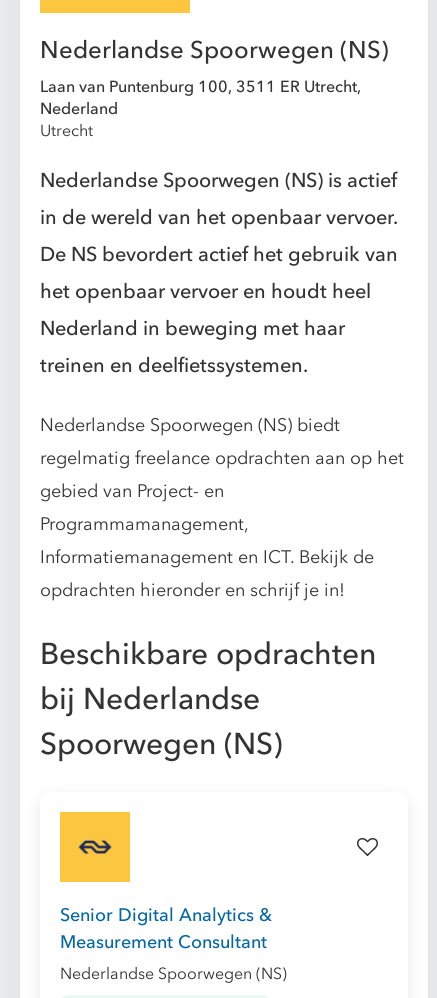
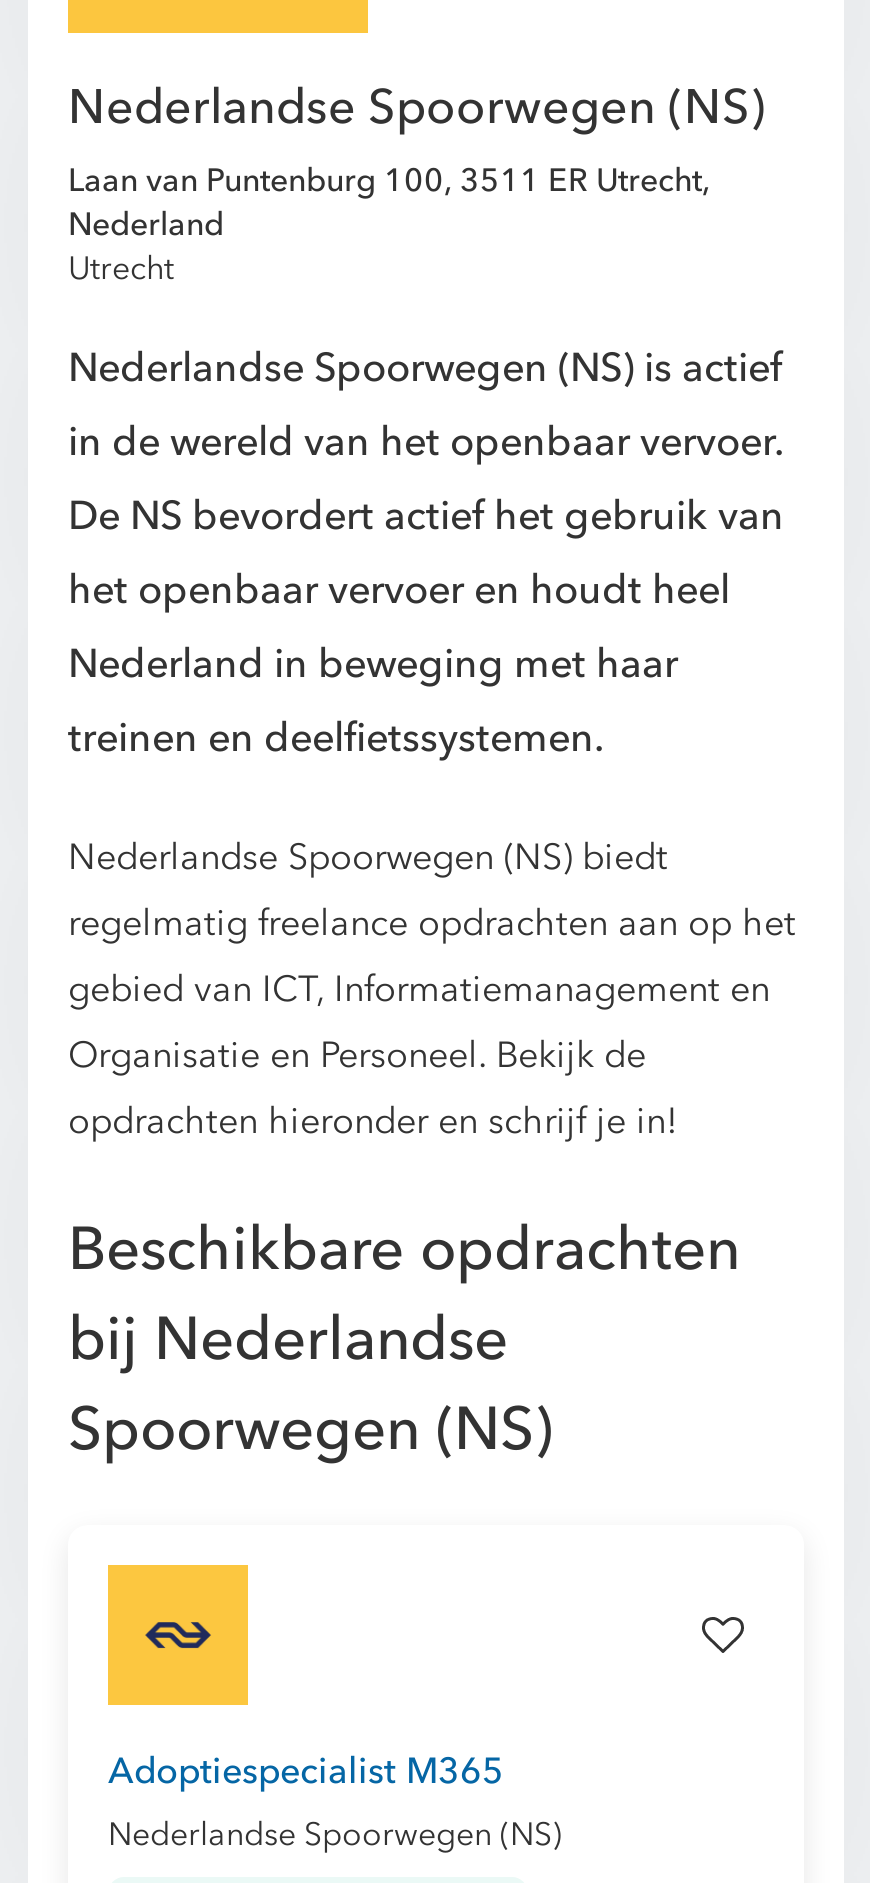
- gebied van Project- en
- Programmamanagement,
- Informatiemanagement en ICT. Bekijk de
+ gebied van ICT, Informatiemanagement en
+ Organisatie en Personeel. Bekijk de

- Senior Digital Analytics &
- Measurement Consultant
+ Adoptiespecialist M365
